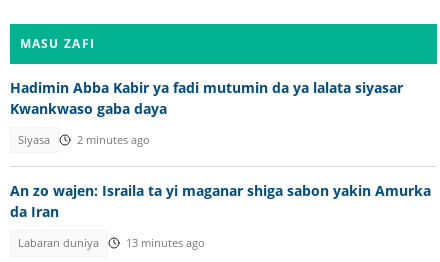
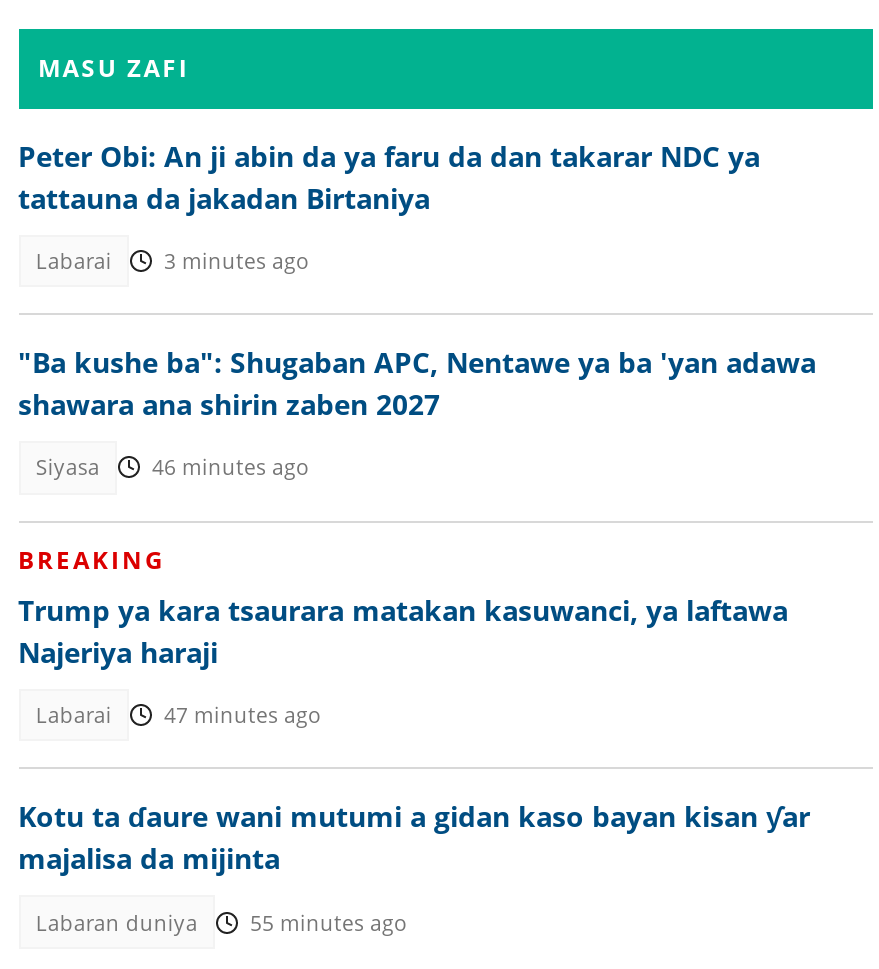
- Hadimin Abba Kabir ya fadi mutumin da ya lalata siyasar
- Kwankwaso gaba daya
+ Peter Obi: An ji abin da ya faru da dan takarar NDC ya
+ tattauna da jakadan Birtaniya
+ Labarai
+ 3 minutes ago
+ "Ba kushe ba": Shugaban APC, Nentawe ya ba 'yan adawa
+ shawara ana shirin zaben 2027

- 2 minutes ago
- An zo wajen: Israila ta yi maganar shiga sabon yakin Amurka
- da Iran
+ 46 minutes ago
+ BREAKING
+ Trump ya kara tsaurara matakan kasuwanci, ya laftawa
+ Najeriya haraji
+ Labarai
+ 47 minutes ago
+ Kotu ta ɗaure wani mutumi a gidan kaso bayan kisan ƴar
+ majalisa da mijinta

- Labaran duniya 13 minutes ago
+ Labaran duniya 55 minutes ago
